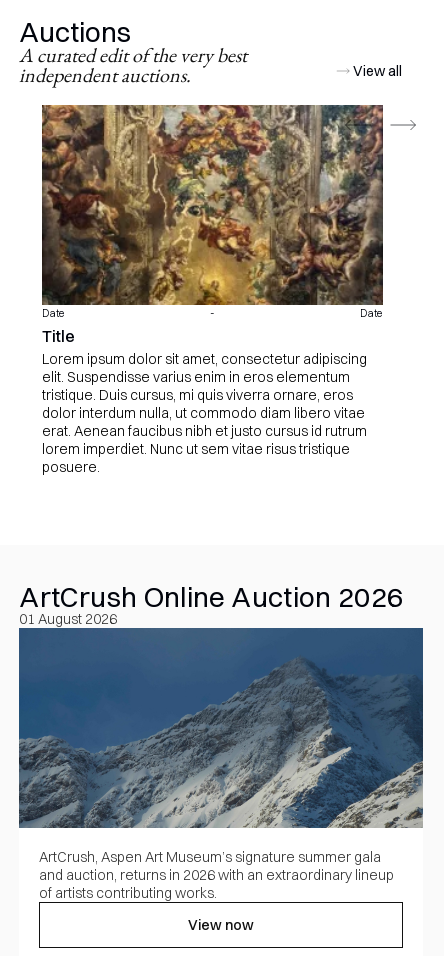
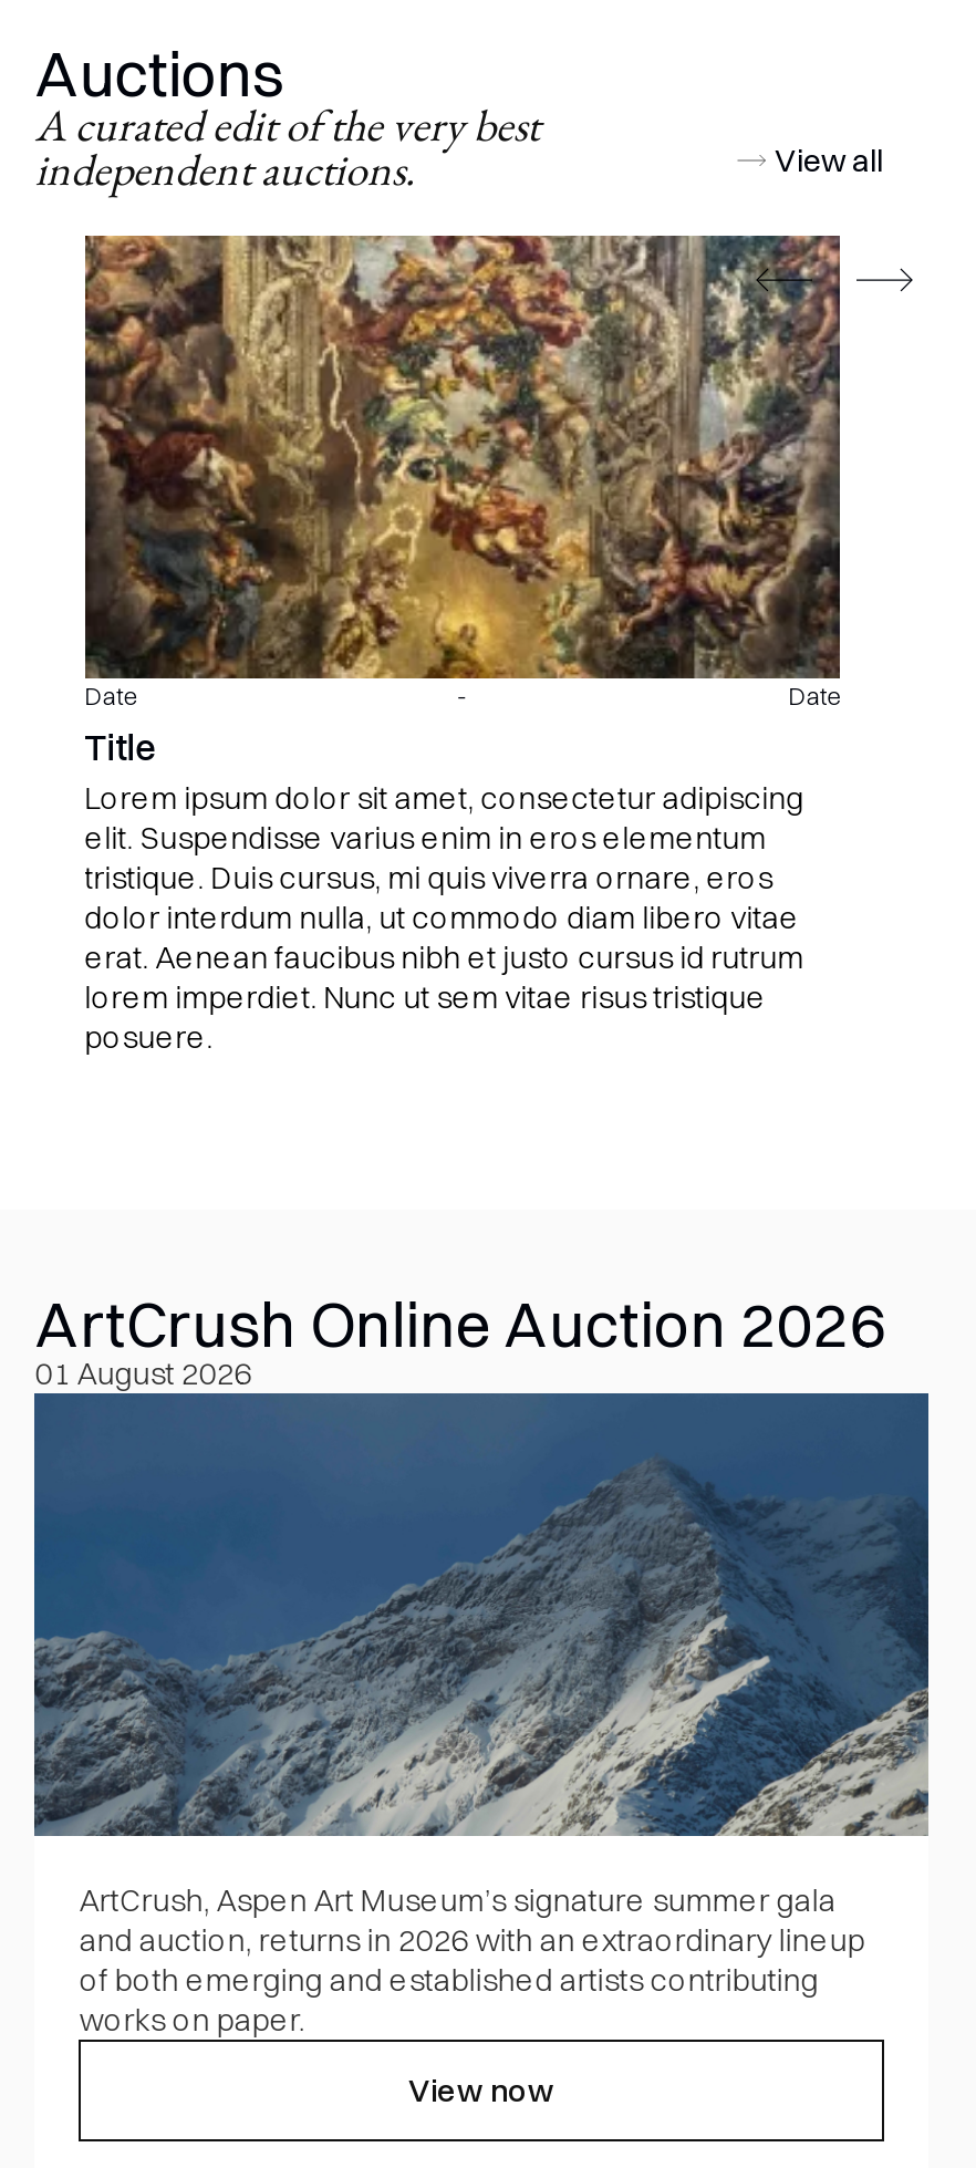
- of artists contributing works.
+ of both emerging and established artists contributing
+ works on paper.
